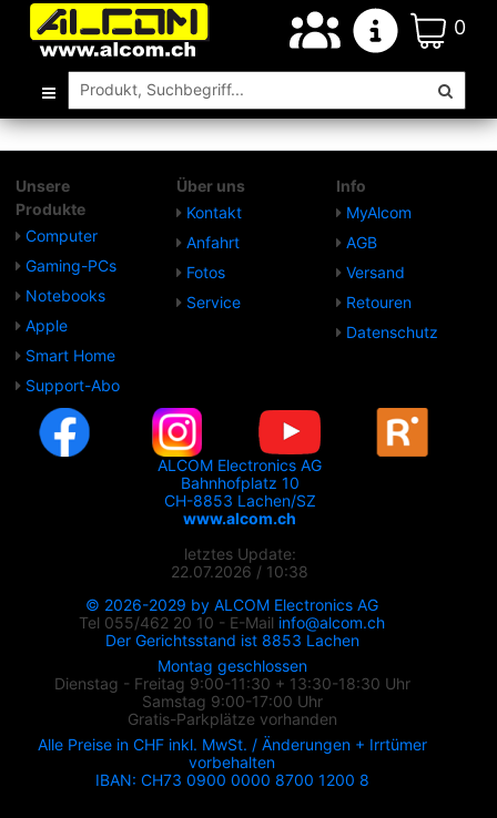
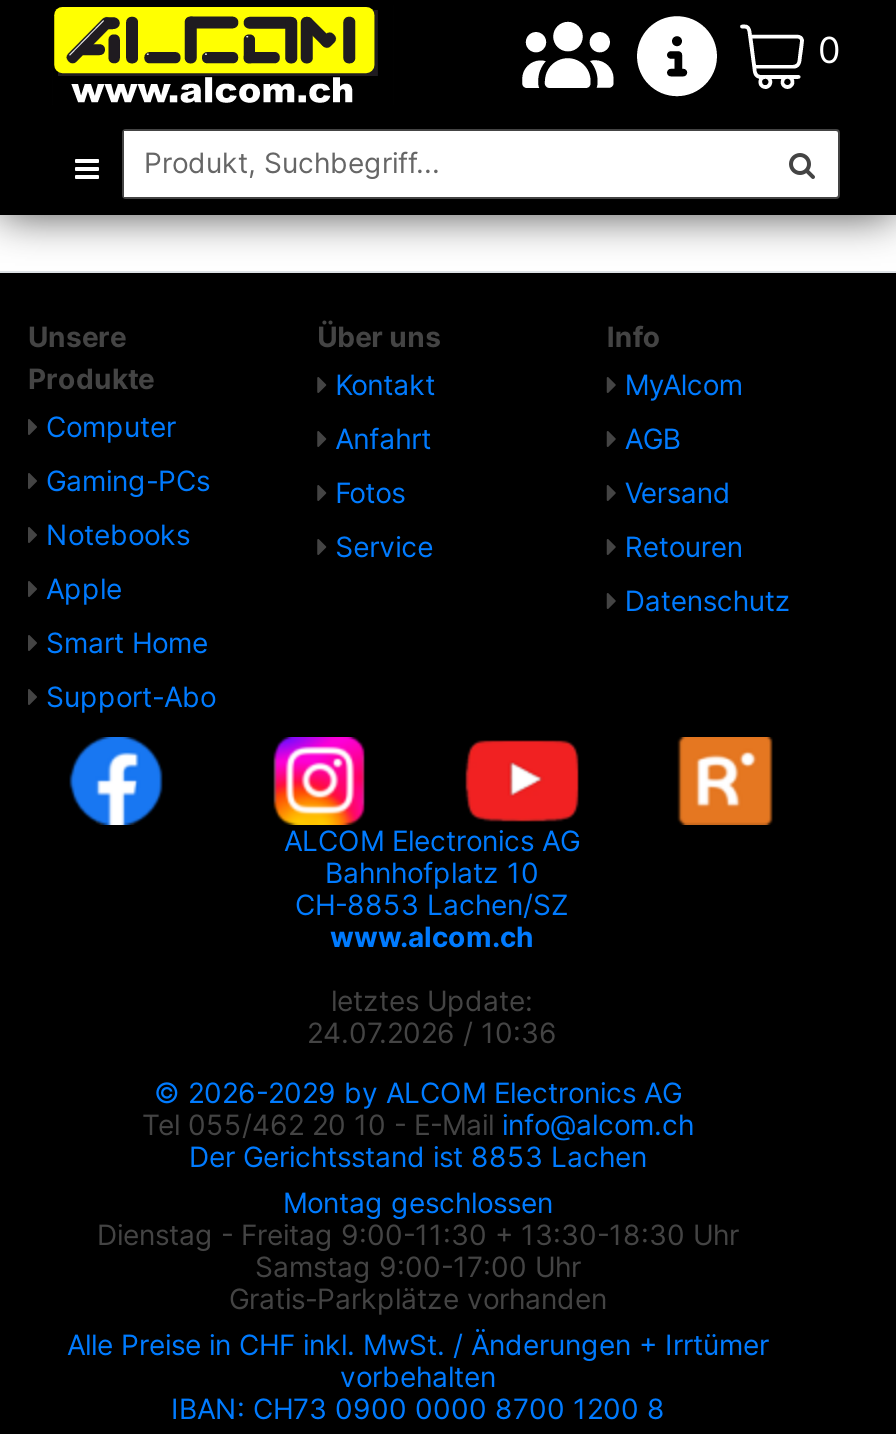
- 22.07.2026 / 10:38
+ 24.07.2026 / 10:36
